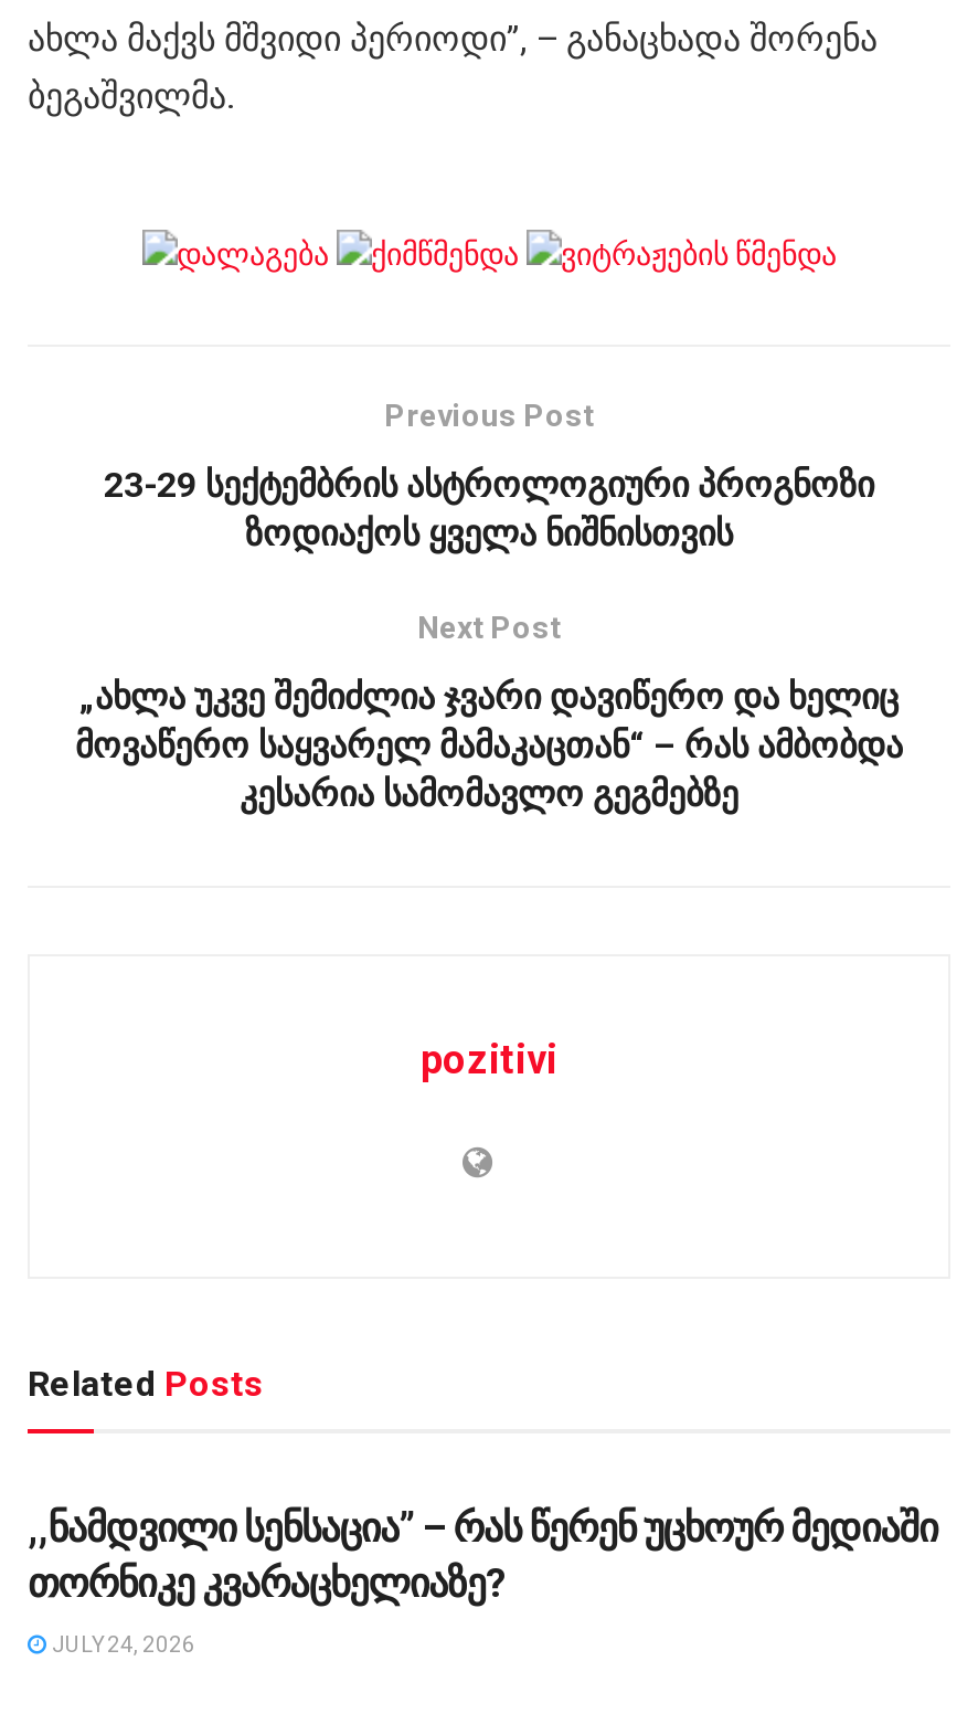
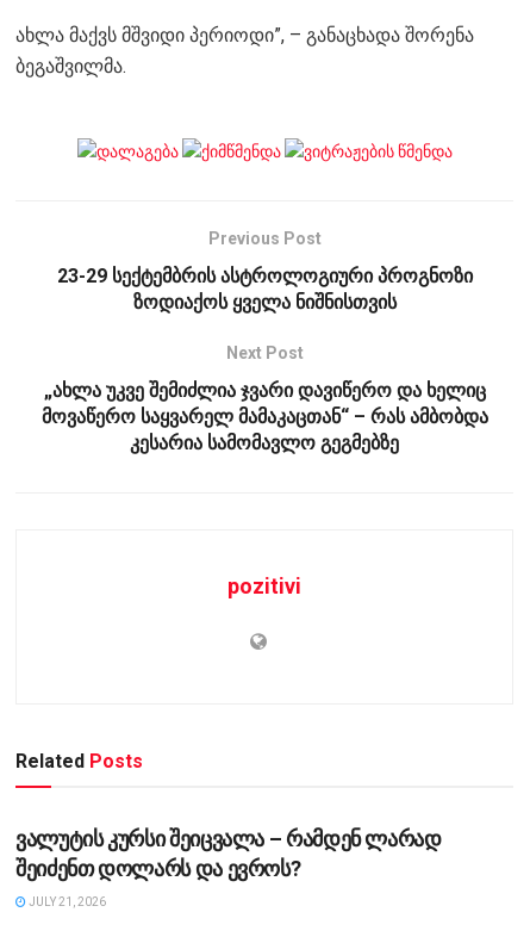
- ,,ნამდვილი სენსაცია” – რას წერენ უცხოურ მედიაში
- თორნიკე კვარაცხელიაზე?
+ ვალუტის კურსი შეიცვალა – რამდენ ლარად
+ შეიძენთ დოლარს და ევროს?

- JULY 24, 2026
+ JULY 21, 2026
